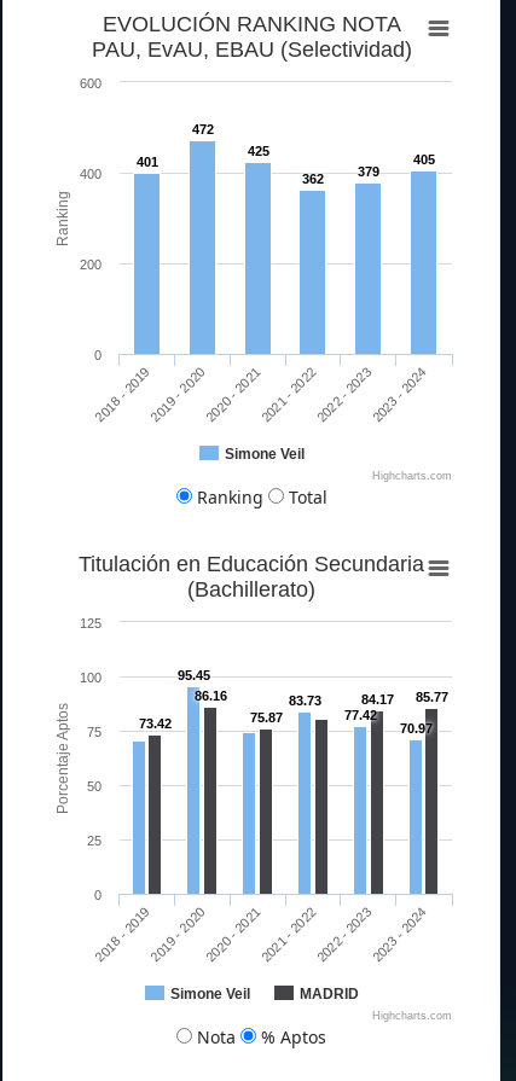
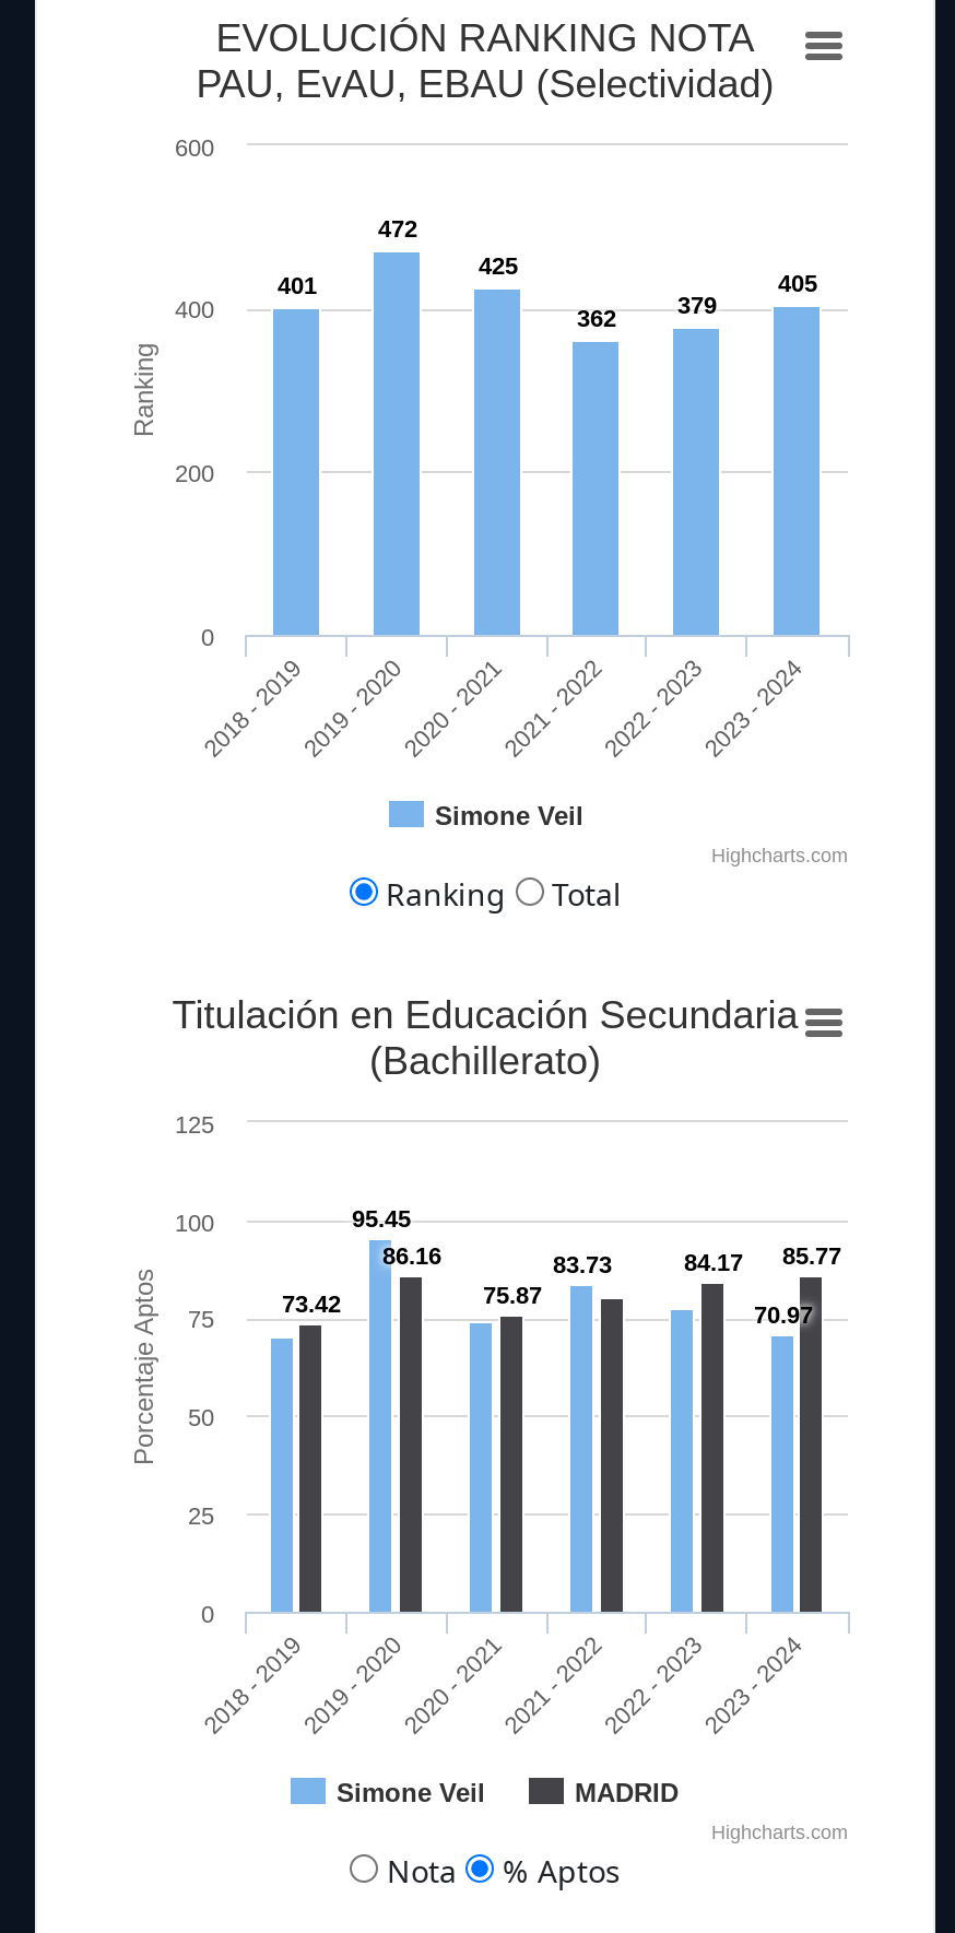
- 77.42
